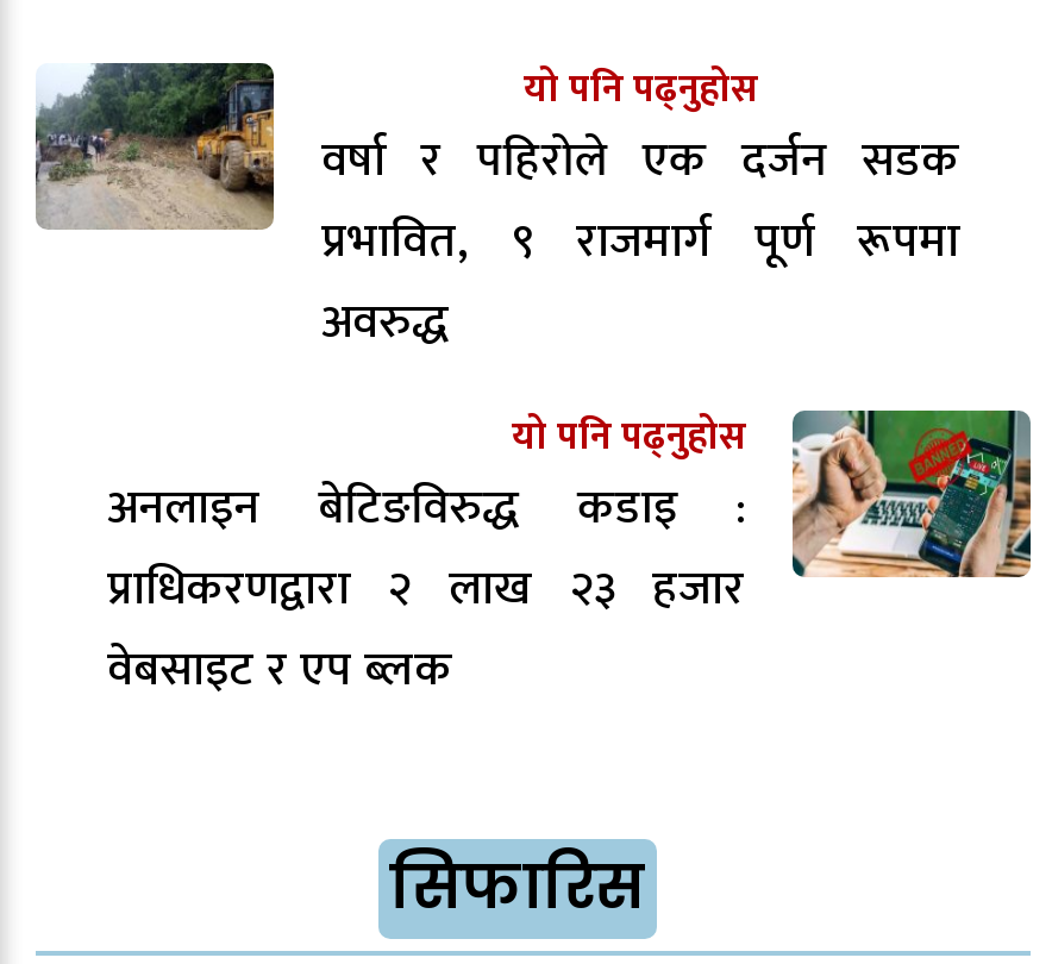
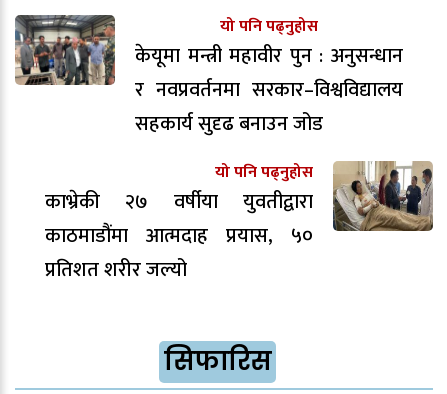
- [image]
- वर्षा र पहिरोले एक दर्जन सडक
- प्रभावित, ९ राजमार्ग पूर्ण रूपमा
- अवरुद्ध
+ [image]
+ केयूमा मन्त्री महावीर पुन : अनुसन्धान
+ र नवप्रवर्तनमा सरकार–विश्वविद्यालय
+ सहकार्य सुदृढ बनाउन जोड

- [image]
- अनलाइन बेटिङविरुद्ध कडाइ :
- प्राधिकरणद्वारा २ लाख २३ हजार
- वेबसाइट र एप ब्लक
+ [image]
+ काभ्रेकी २७ वर्षीया युवतीद्वारा
+ काठमाडौंमा आत्मदाह प्रयास, ५०
+ प्रतिशत शरीर जल्यो
